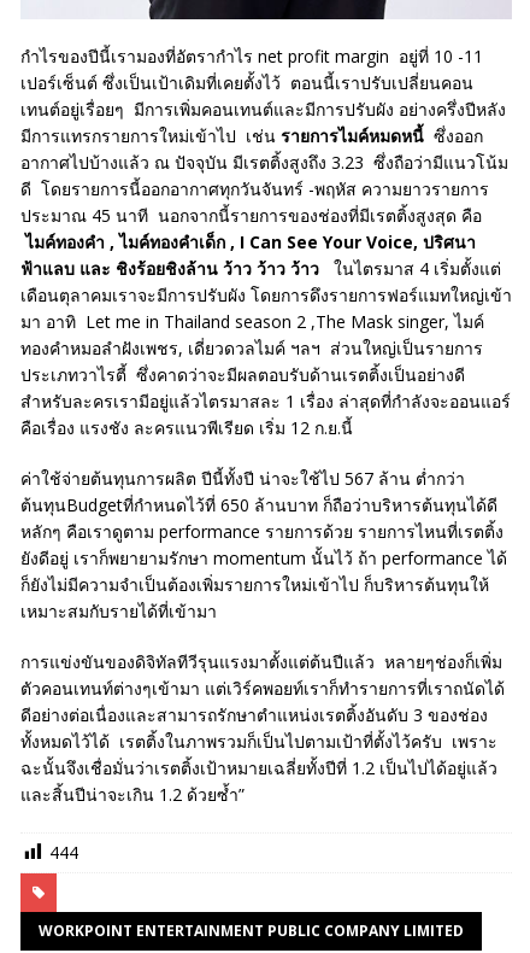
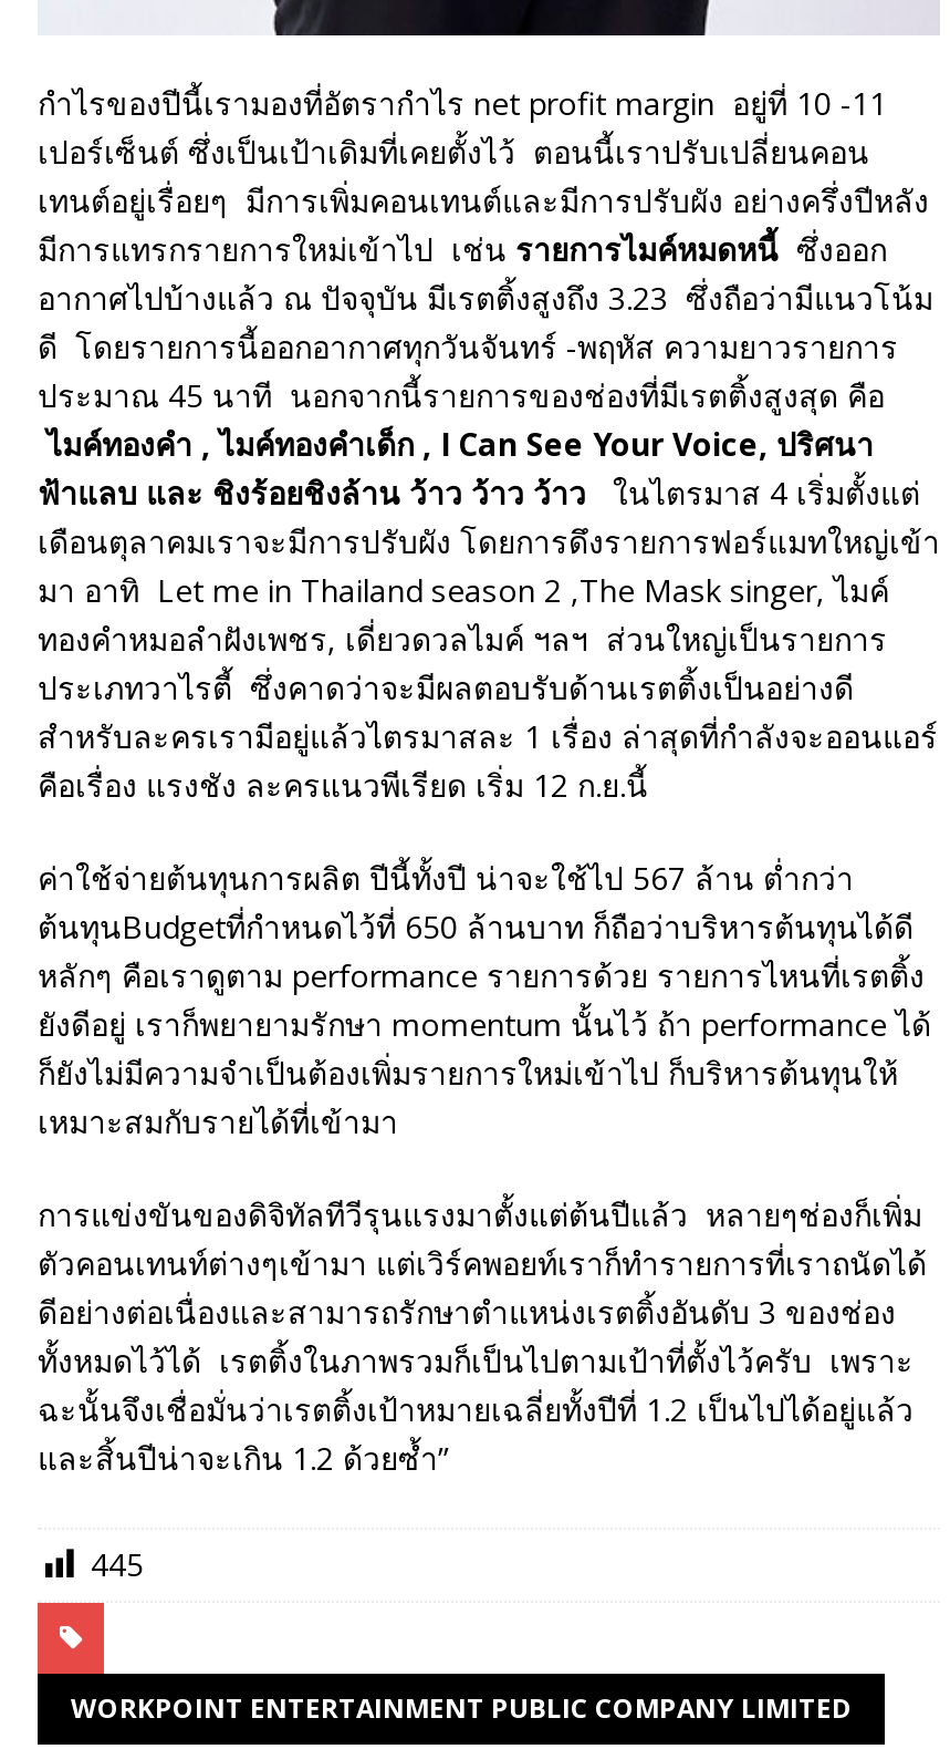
- 444
+ 445
